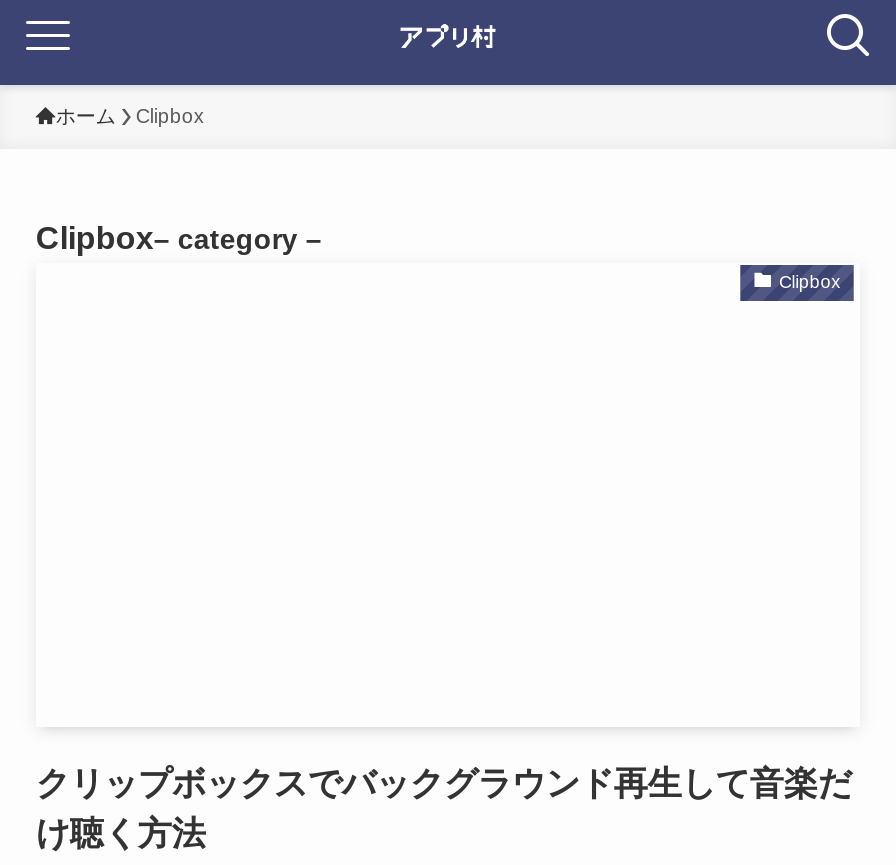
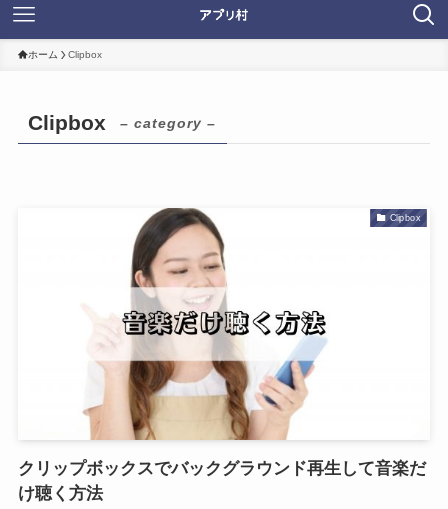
+ [image]
